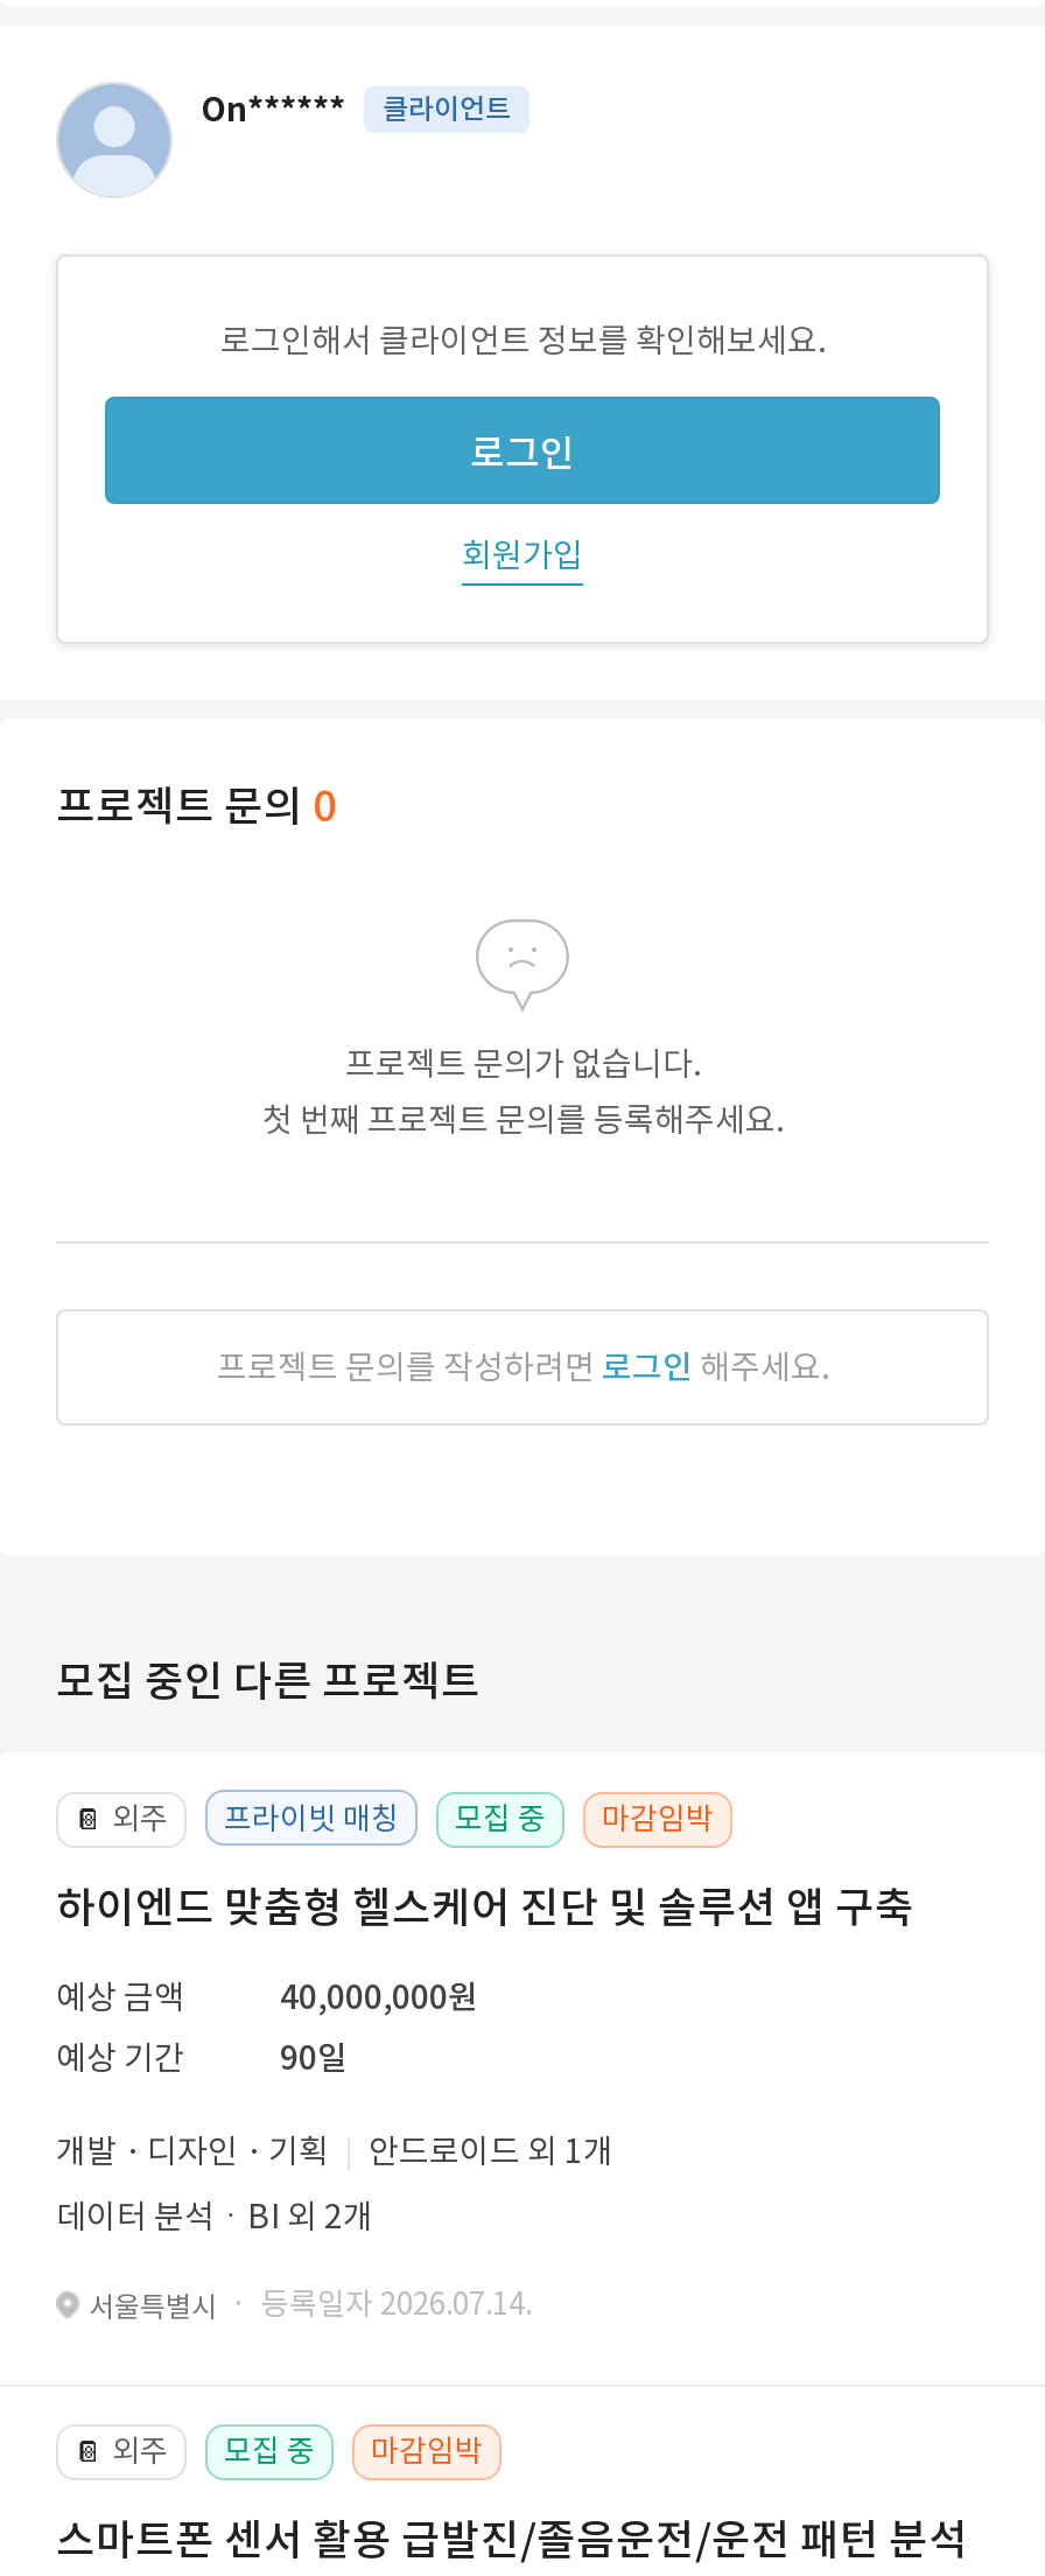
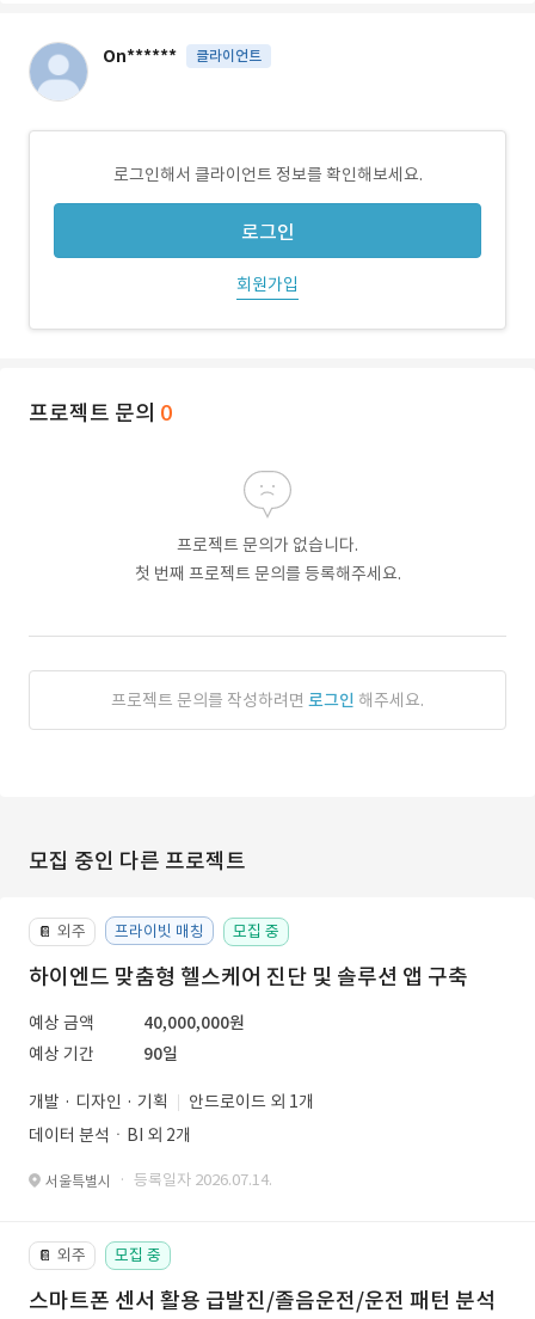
- 마감임박

- 마감임박
